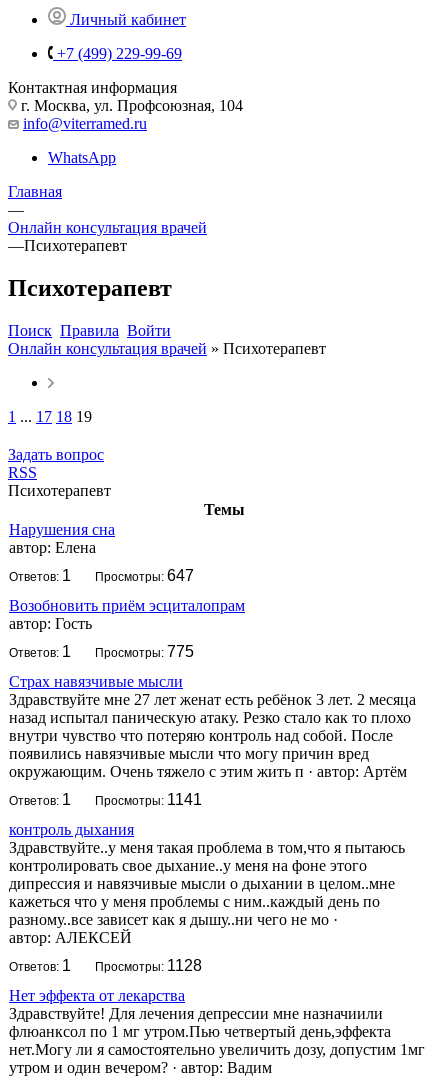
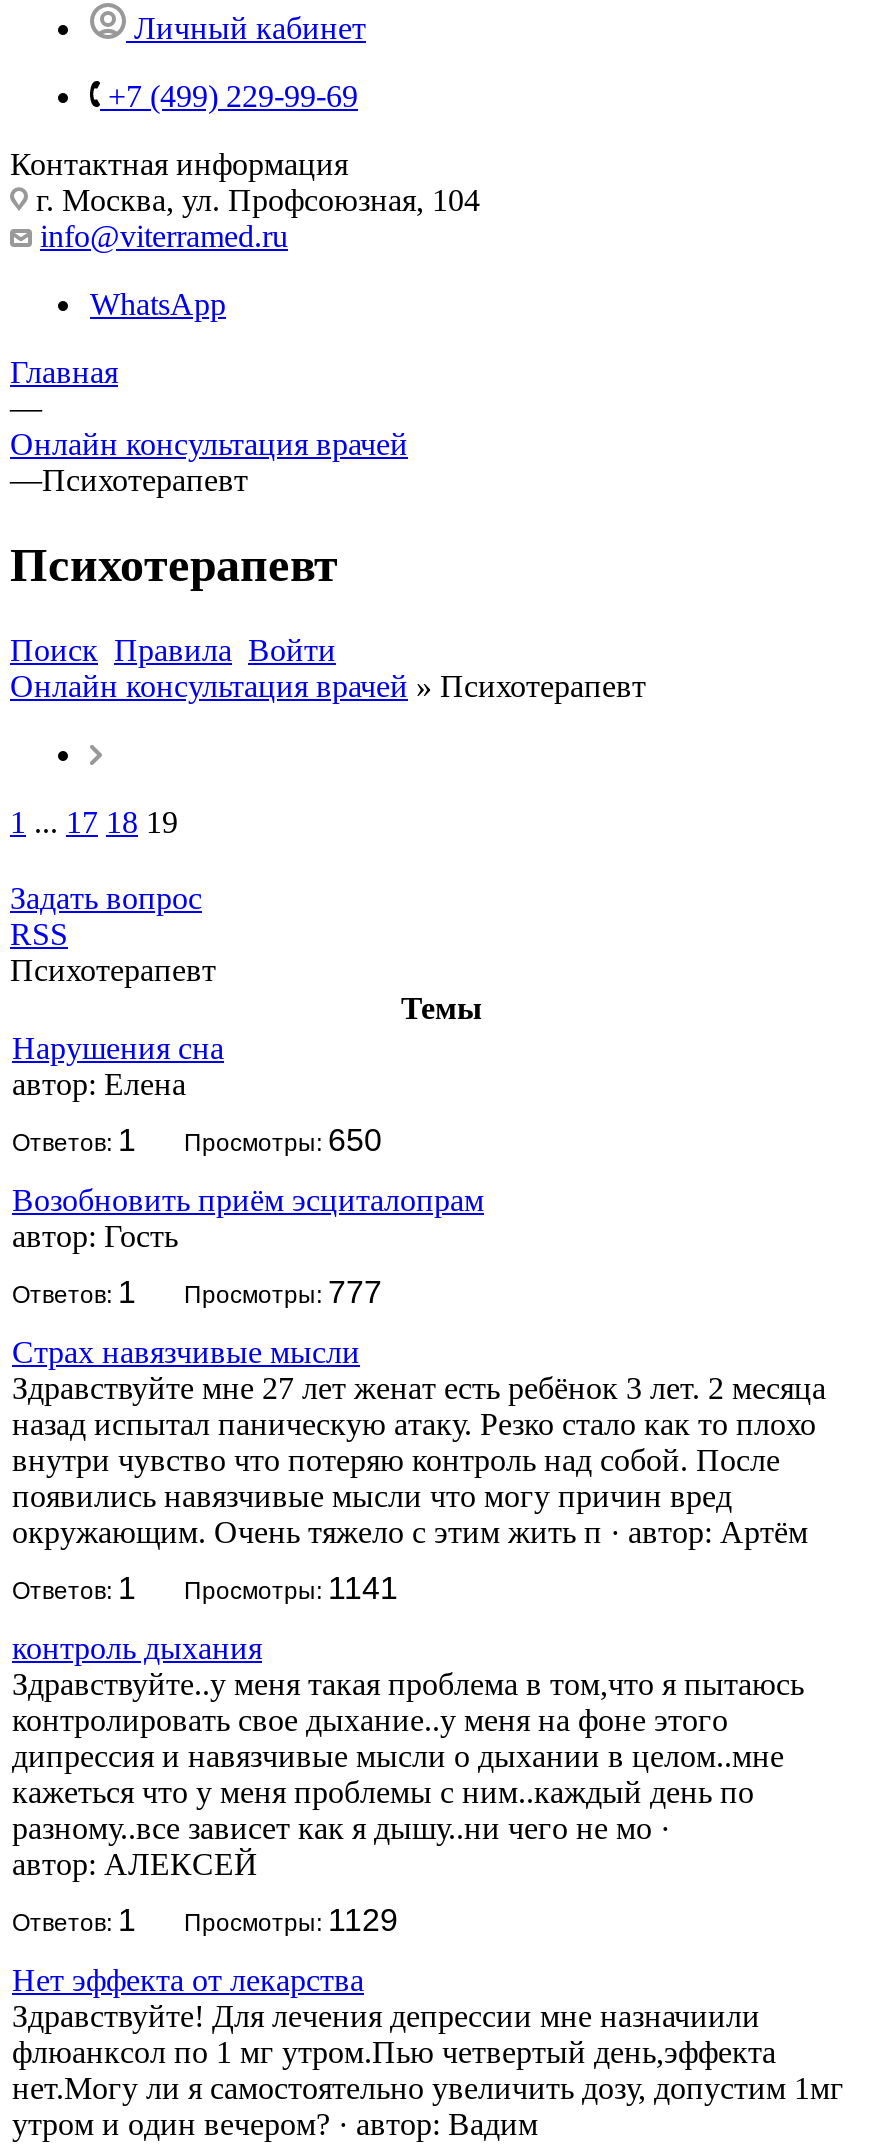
- Ответов: 1 Просмотры: 647
+ Ответов: 1 Просмотры: 650

- Ответов: 1 Просмотры: 775
+ Ответов: 1 Просмотры: 777

- Ответов: 1 Просмотры: 1128
+ Ответов: 1 Просмотры: 1129
